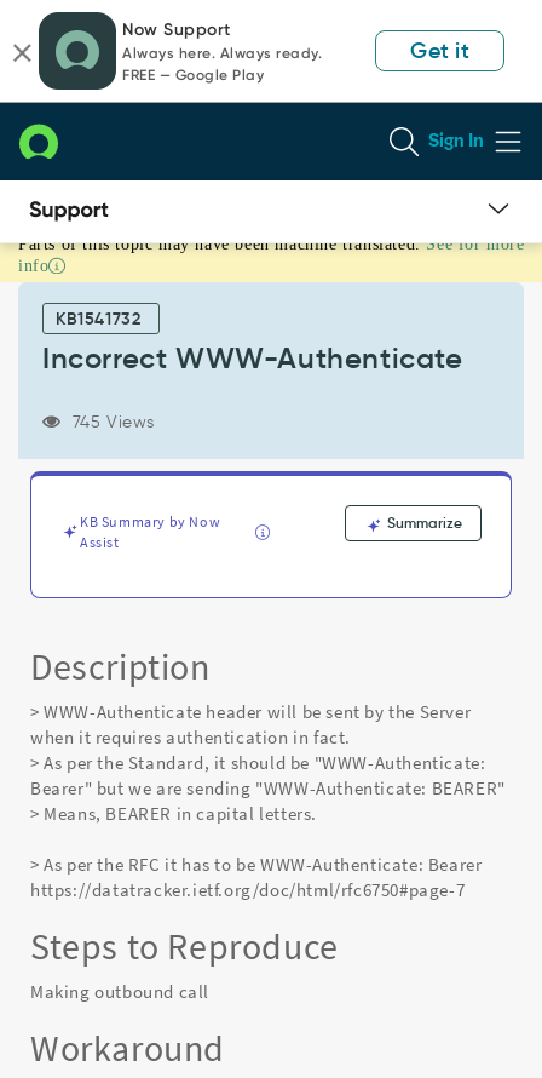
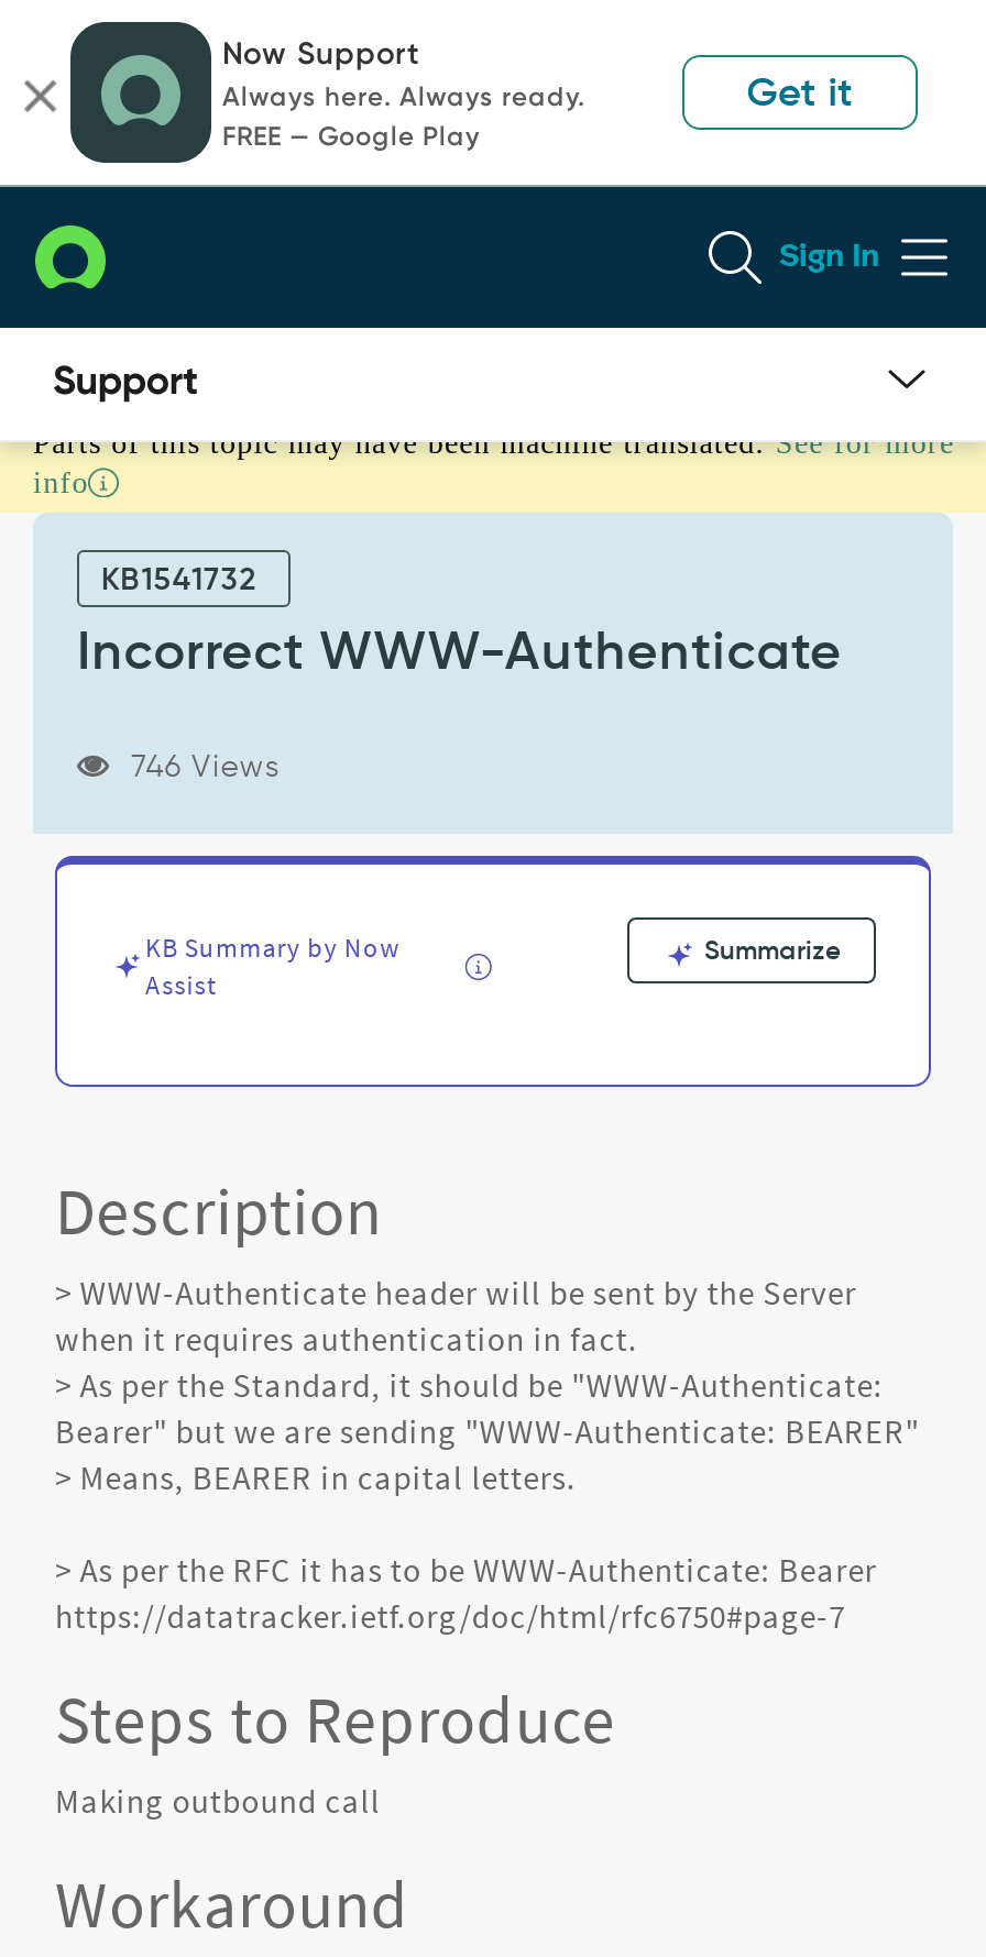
- 745 Views
+ 746 Views
